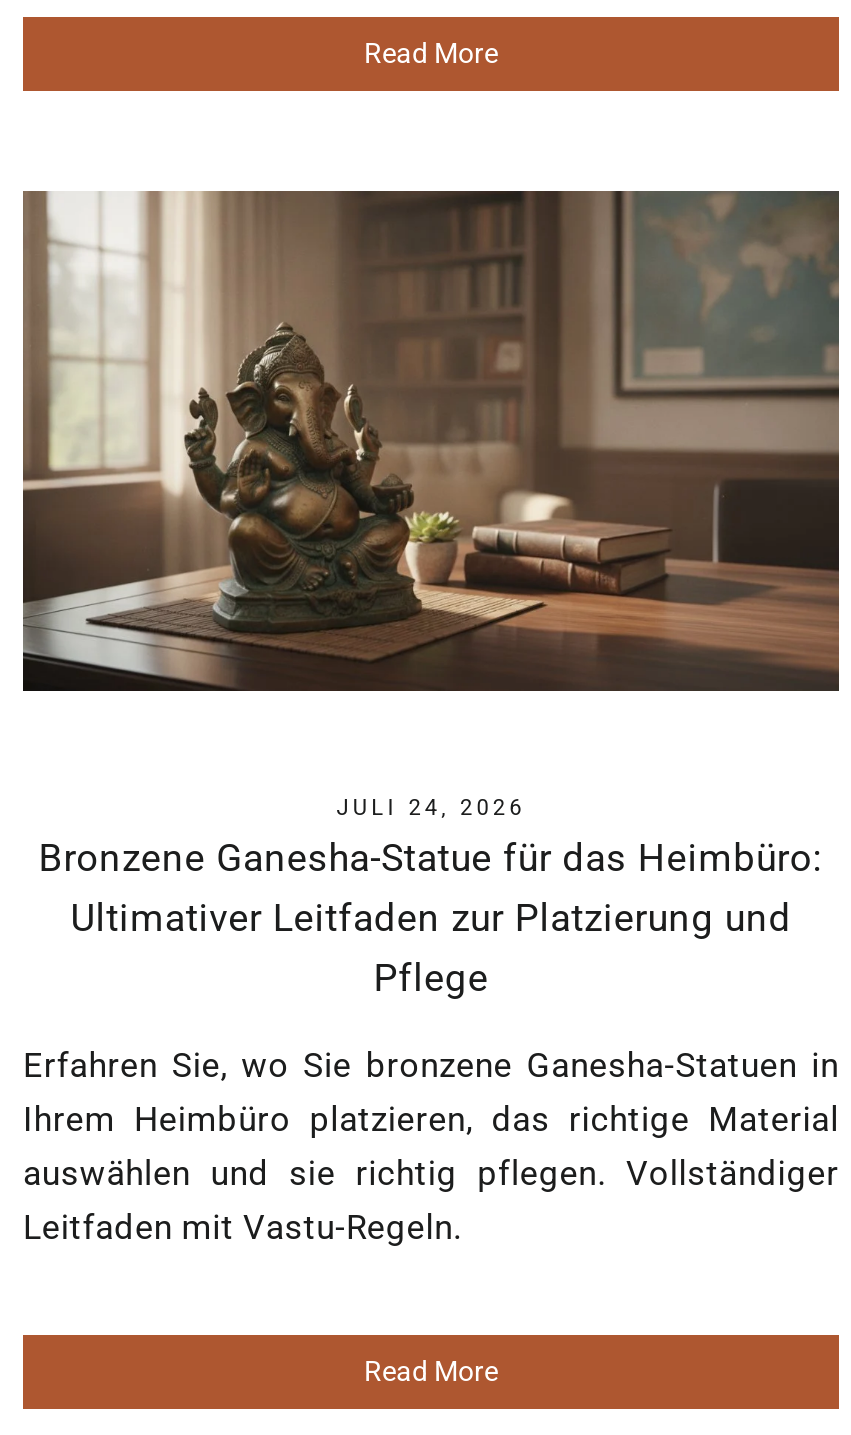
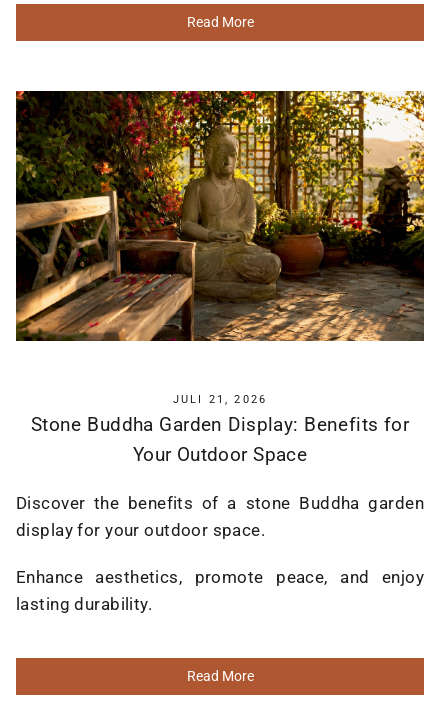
- [image]
+ [image]

- JULI 24, 2026
- Bronzene Ganesha-Statue für das Heimbüro:
- Ultimativer Leitfaden zur Platzierung und
- Pflege
- Erfahren Sie, wo Sie bronzene Ganesha-Statuen in
- Ihrem Heimbüro platzieren, das richtige Material
- auswählen und sie richtig pflegen. Vollständiger
- Leitfaden mit Vastu-Regeln.
+ JULI 21, 2026
+ Stone Buddha Garden Display: Benefits for
+ Your Outdoor Space
+ Discover the benefits of a stone Buddha garden
+ display for your outdoor space.
+ Enhance aesthetics, promote peace, and enjoy
+ lasting durability.
